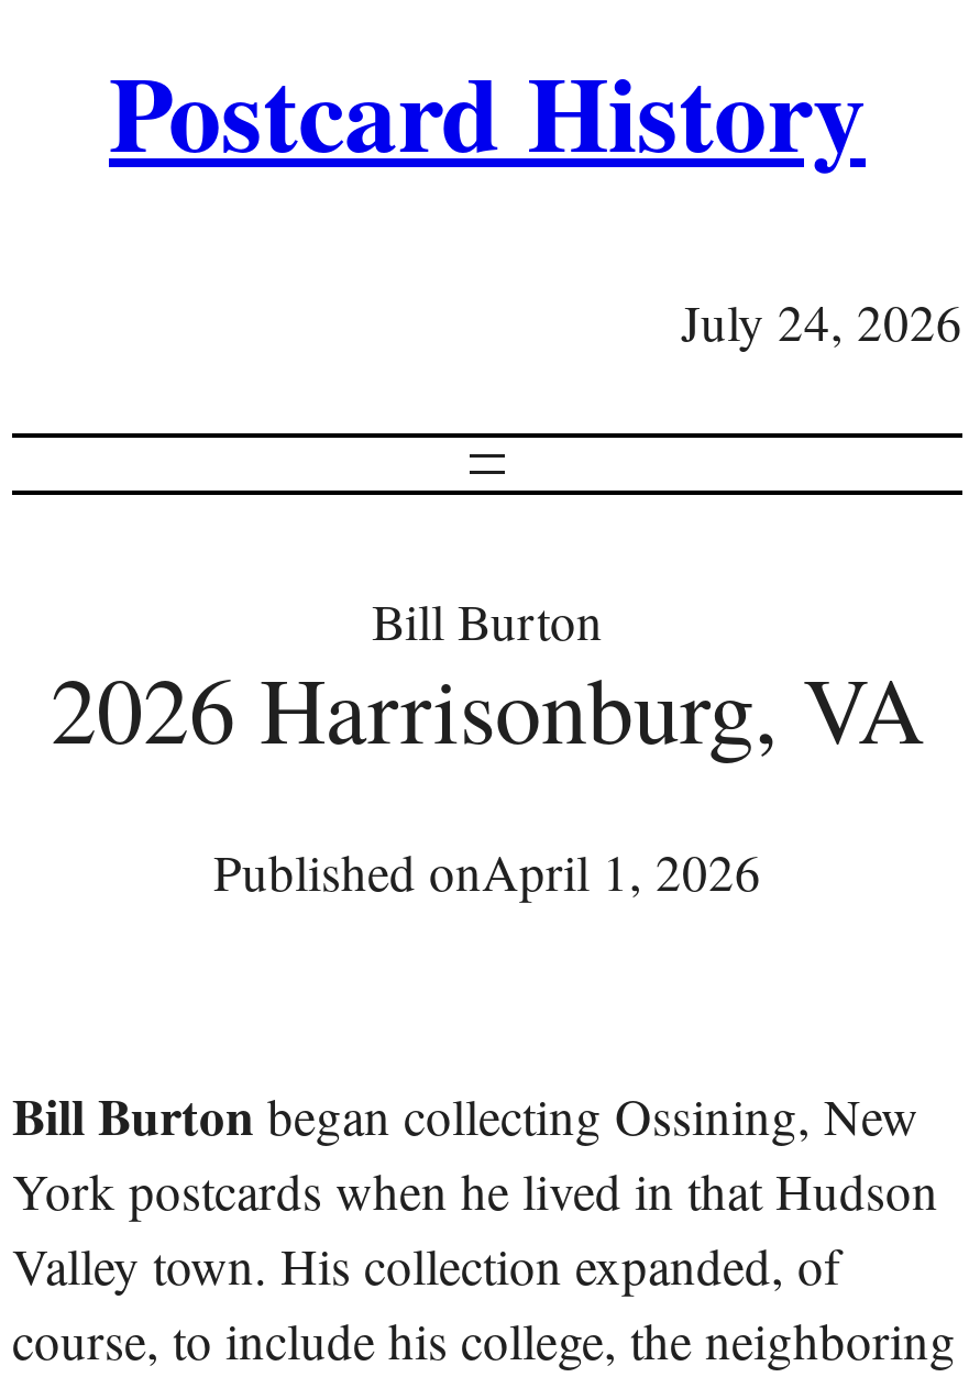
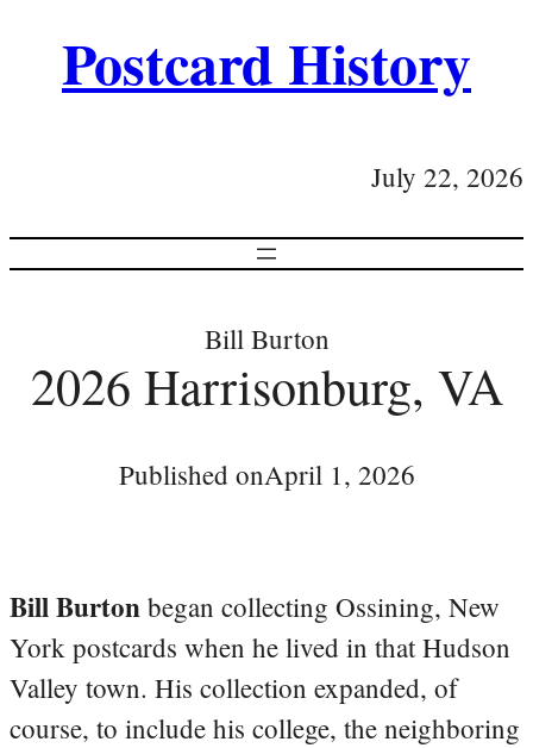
- July 24, 2026
+ July 22, 2026
